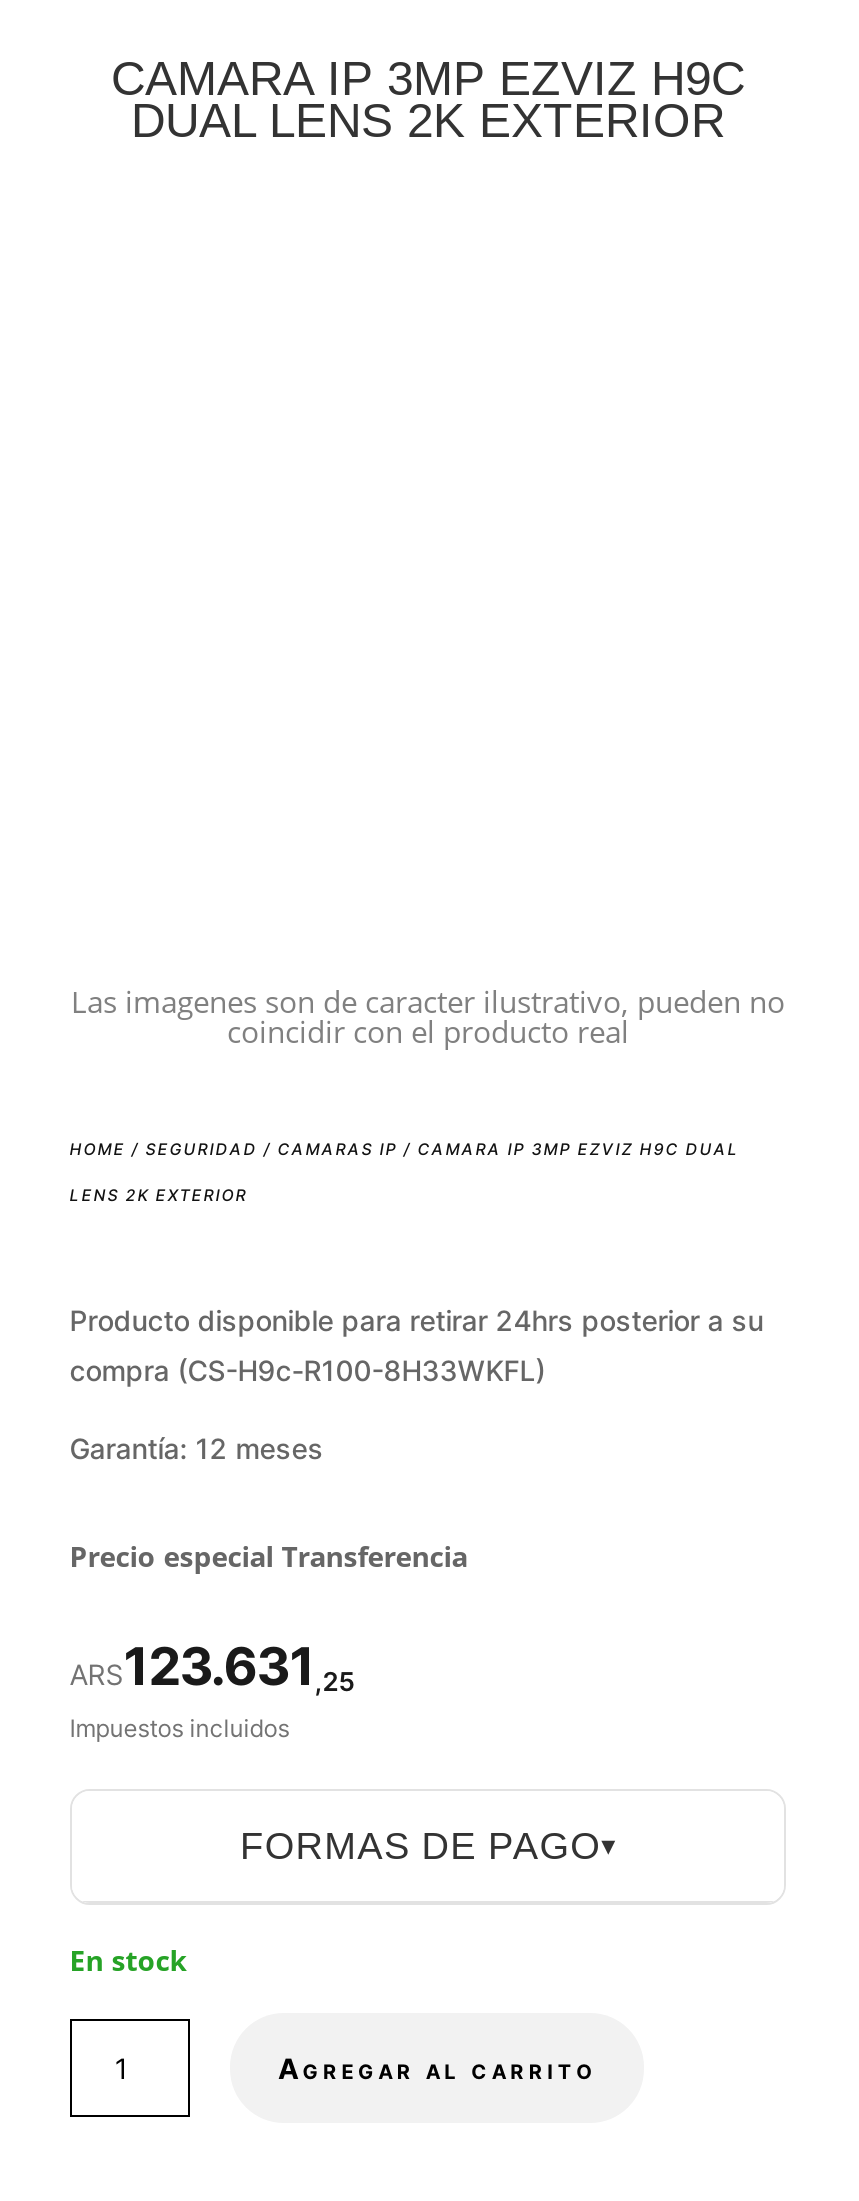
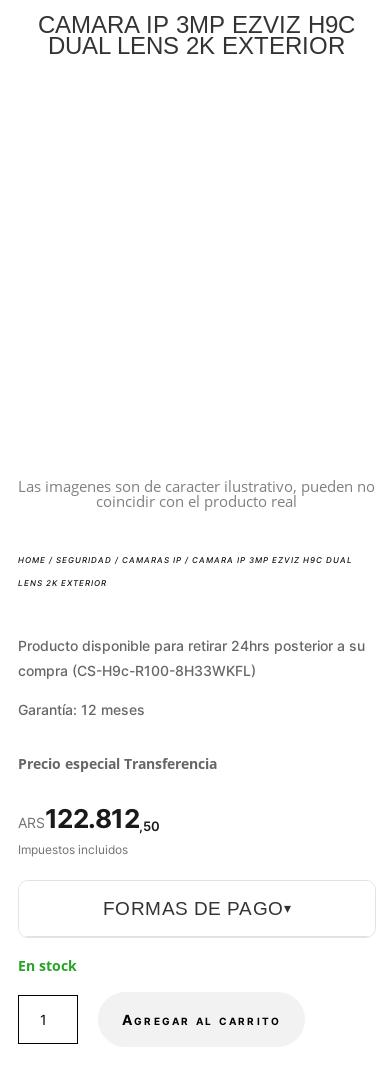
- ARS123.631,25
+ ARS122.812,50
